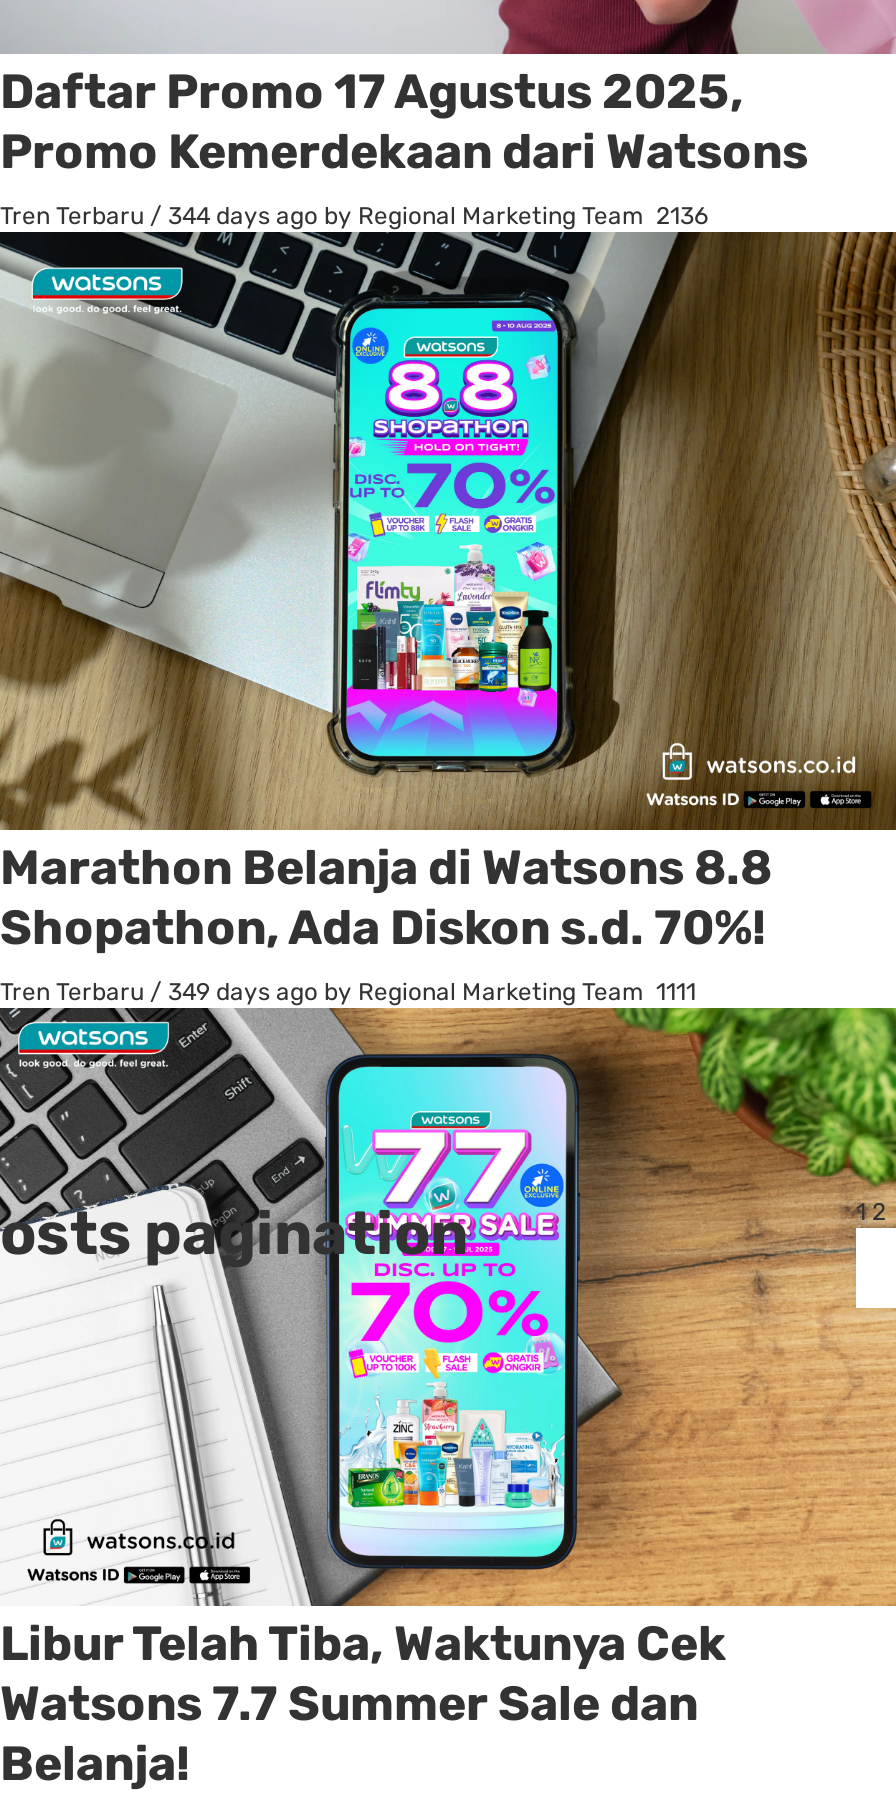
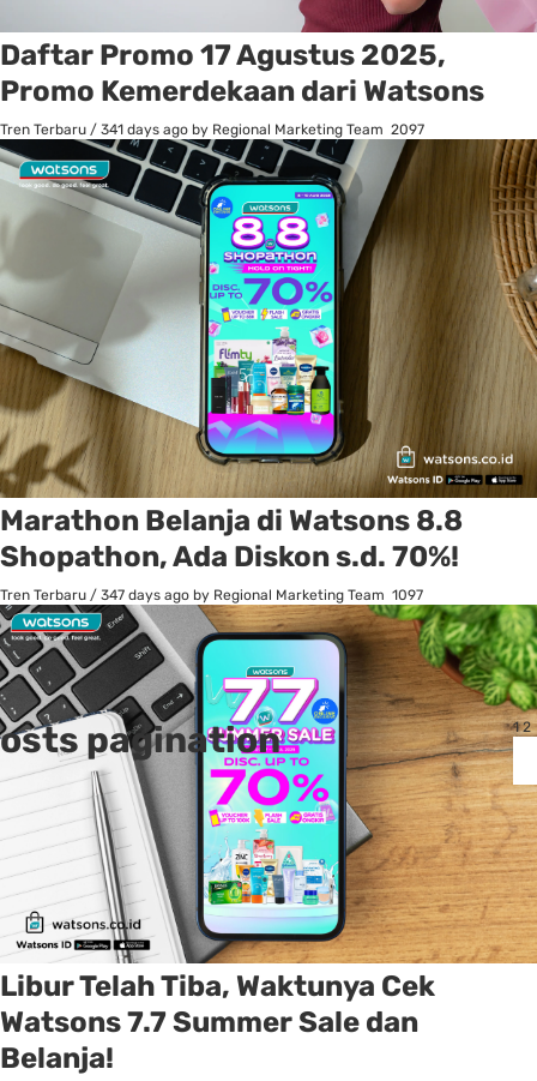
- Tren Terbaru / 344 days ago by Regional Marketing Team 2136
+ Tren Terbaru / 341 days ago by Regional Marketing Team 2097

- Tren Terbaru / 349 days ago by Regional Marketing Team 1111
+ Tren Terbaru / 347 days ago by Regional Marketing Team 1097
